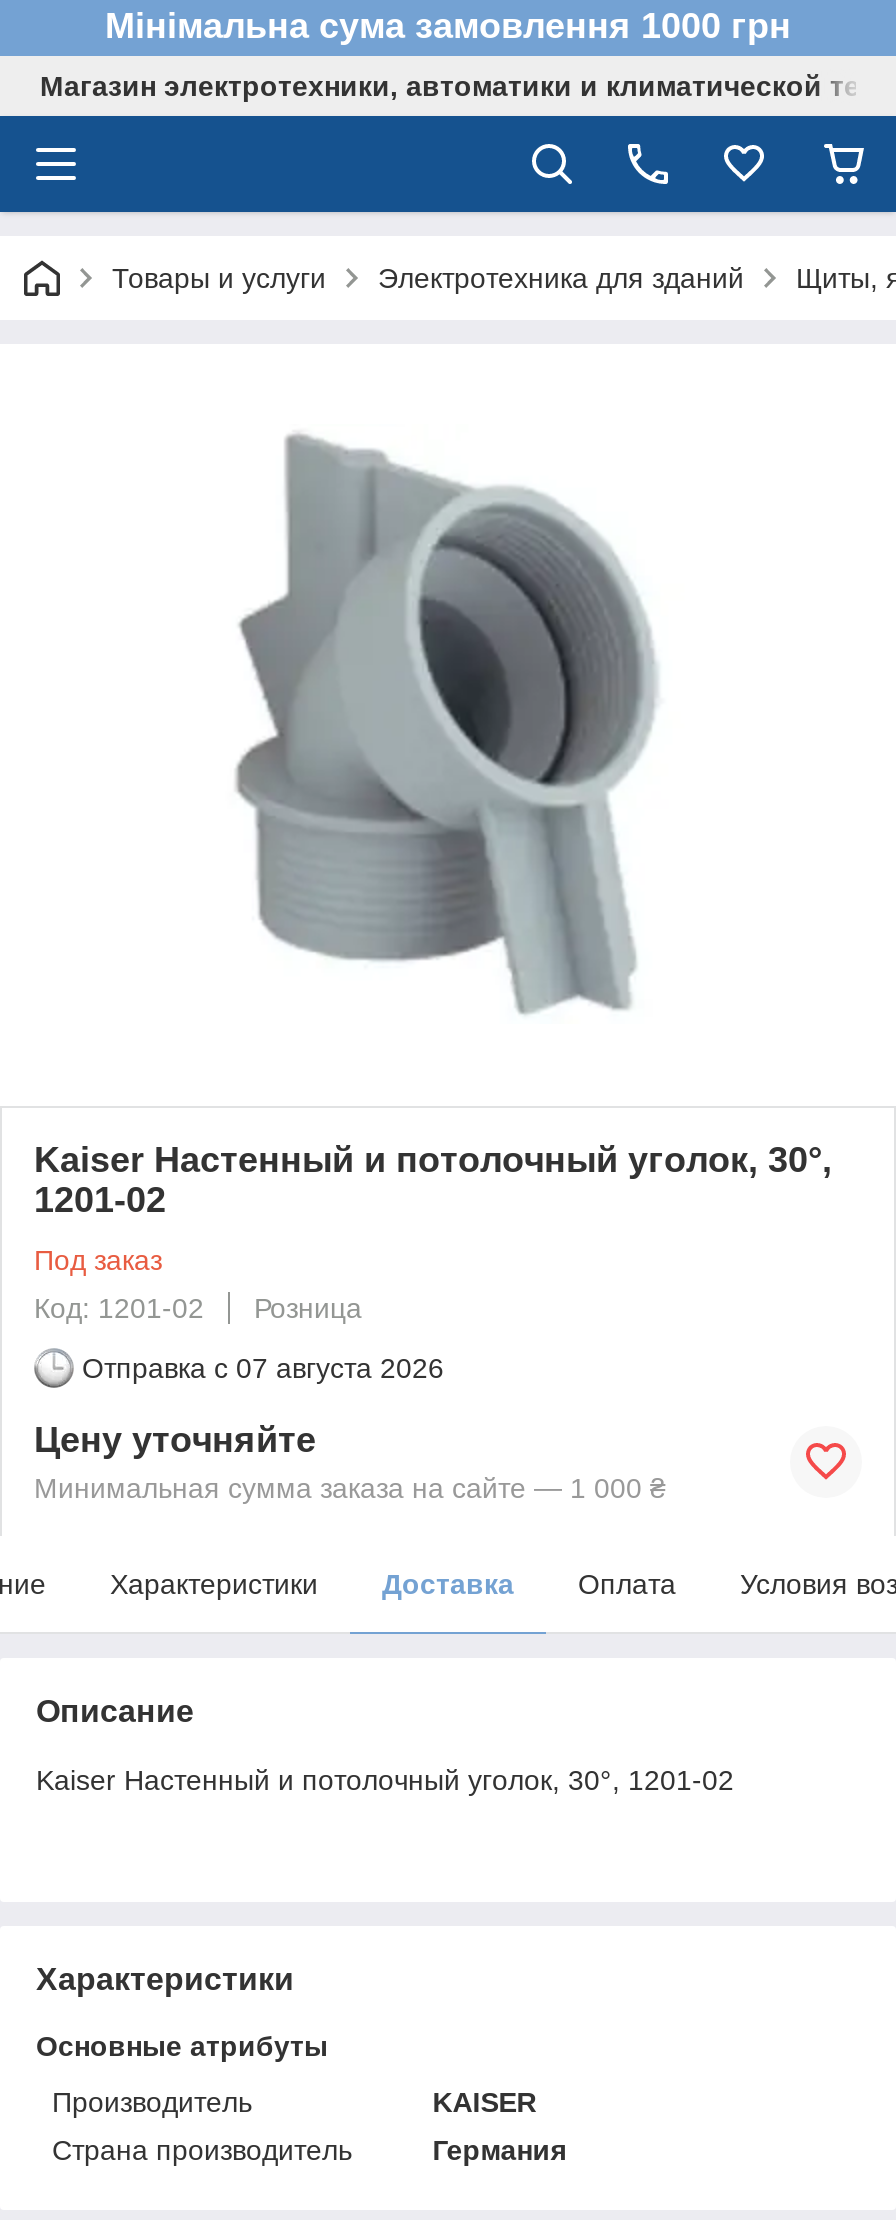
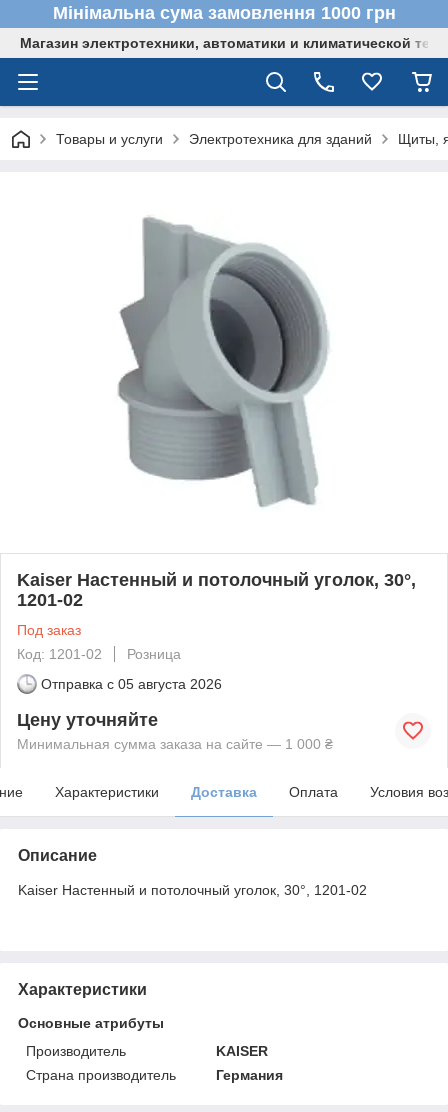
- Отправка с 07 августа 2026
+ Отправка с 05 августа 2026
